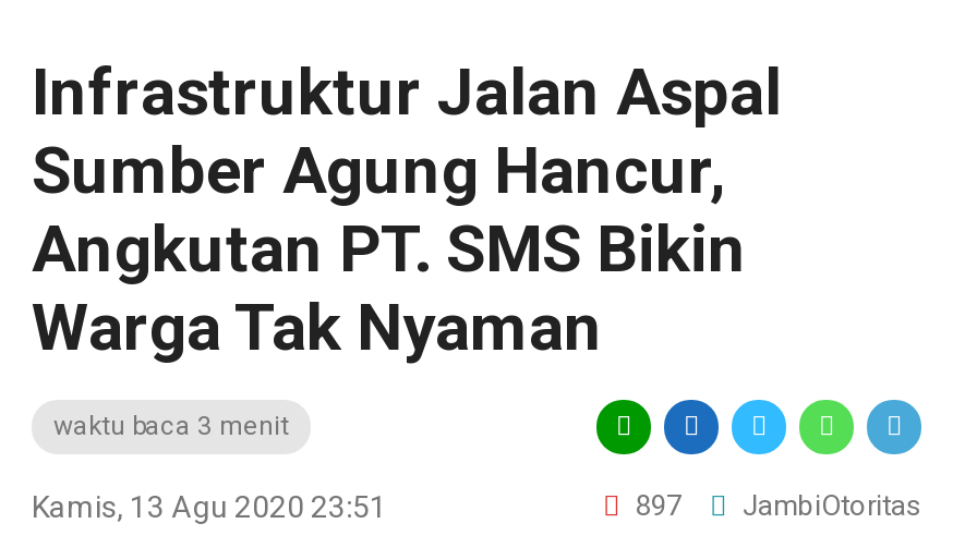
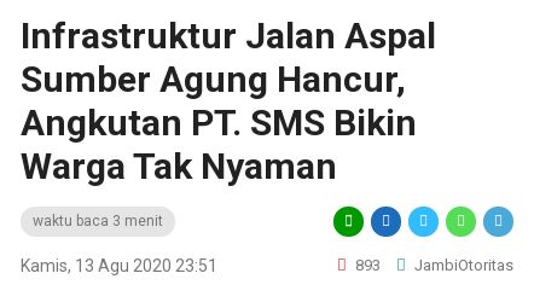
- 897 JambiOtoritas
+ 893 JambiOtoritas
